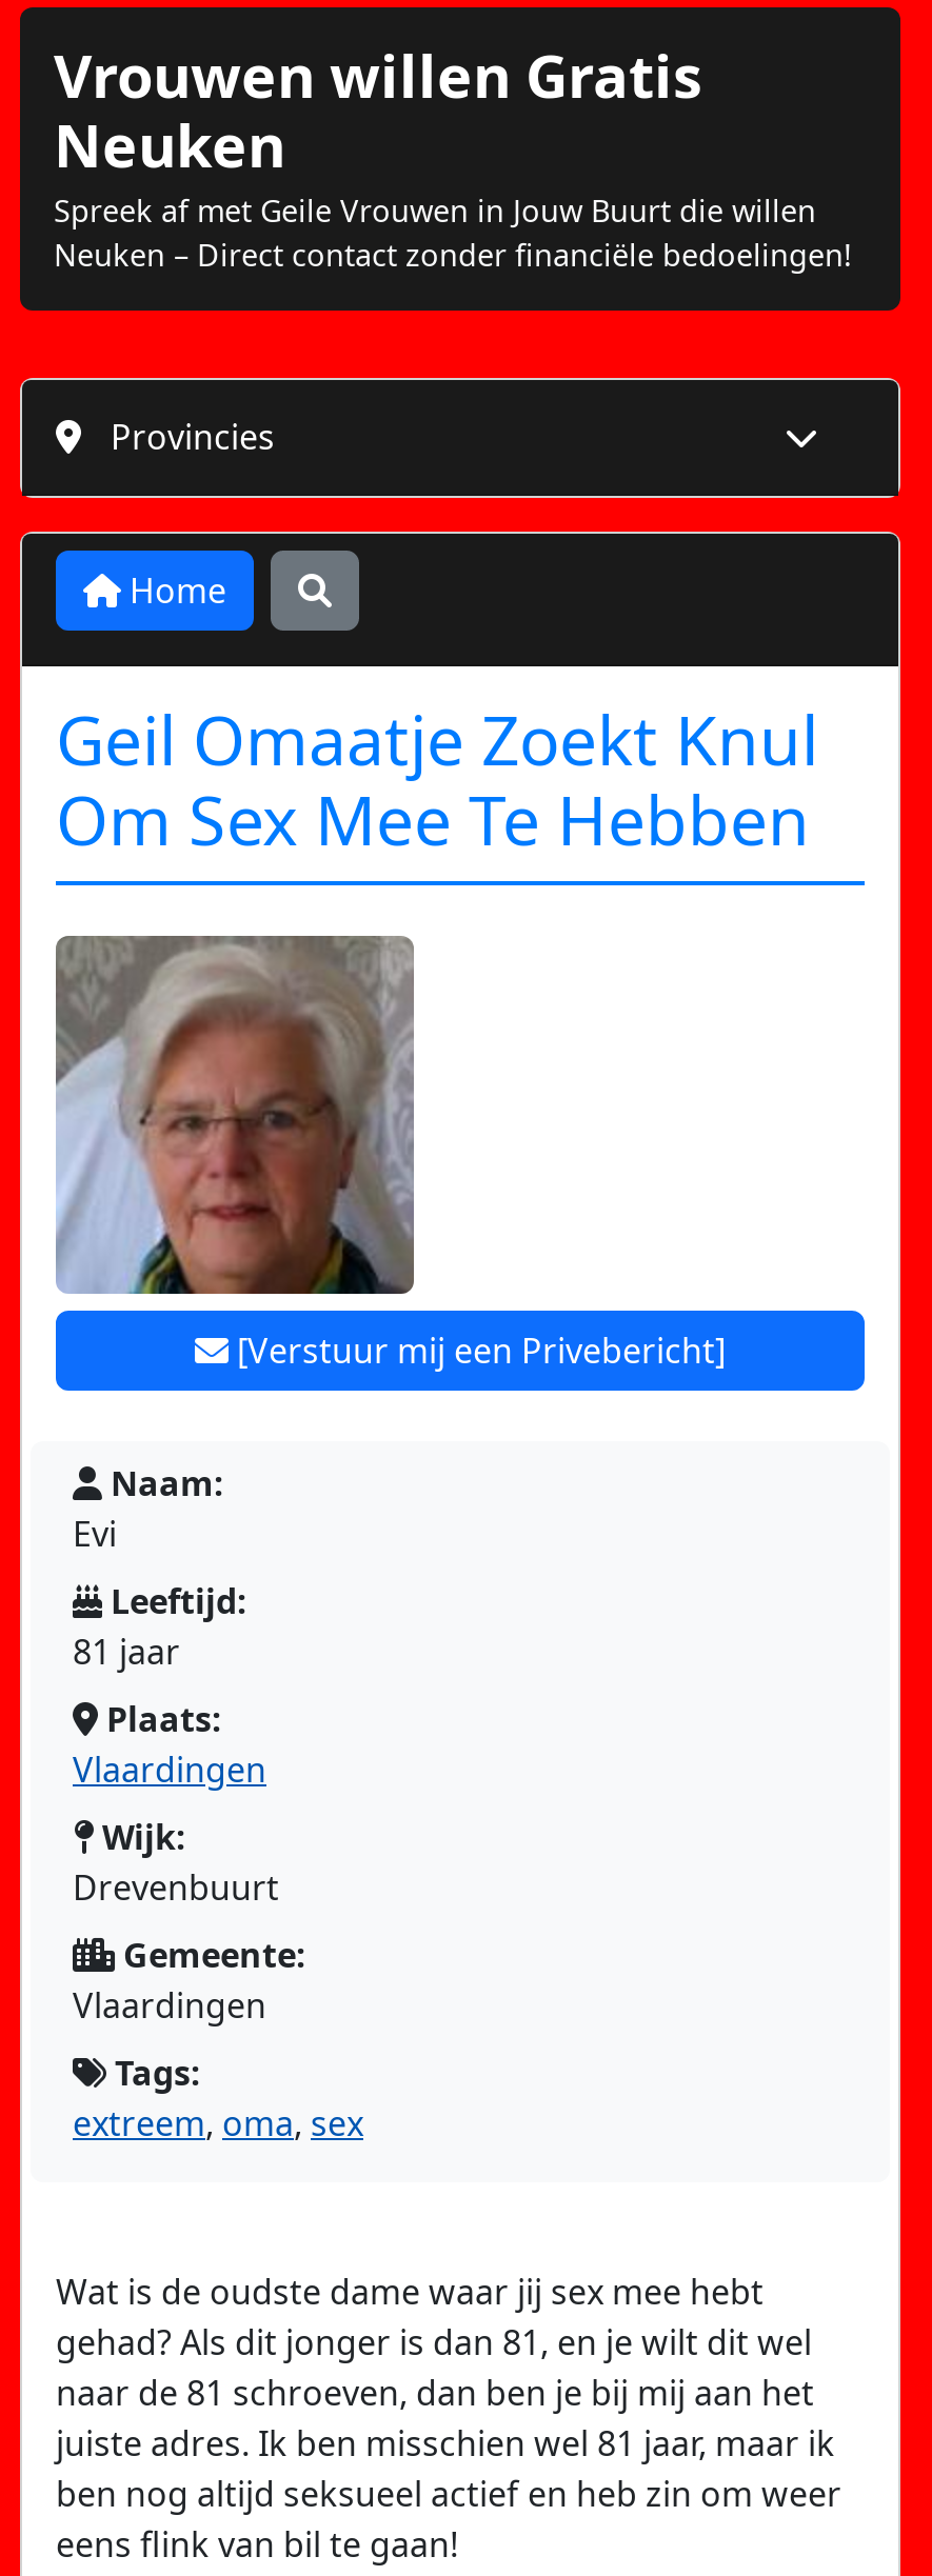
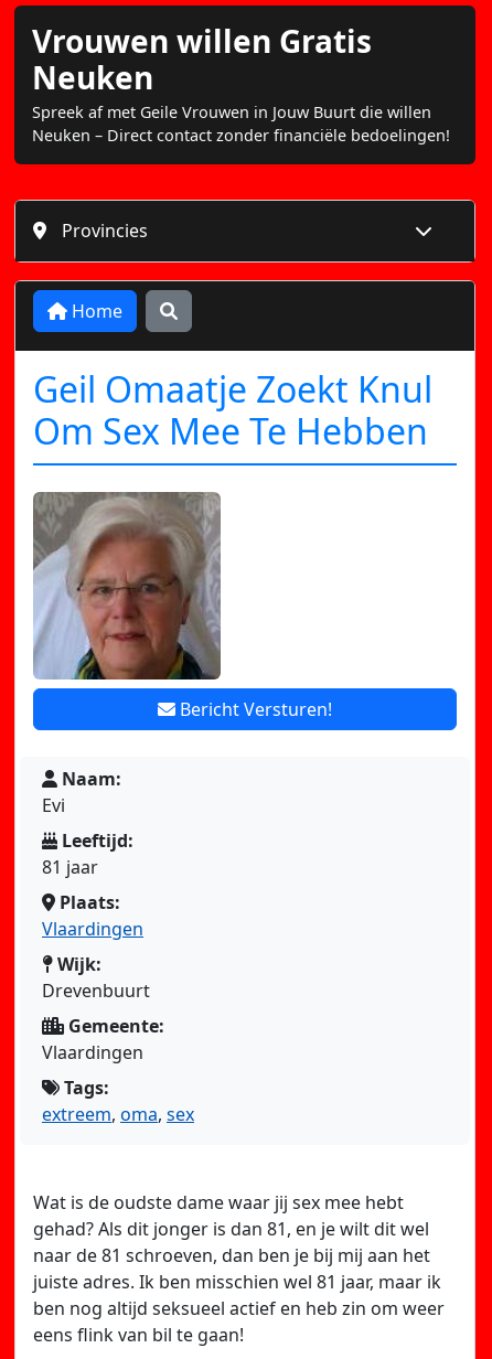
- [Verstuur mij een Privebericht]
+ Bericht Versturen!
